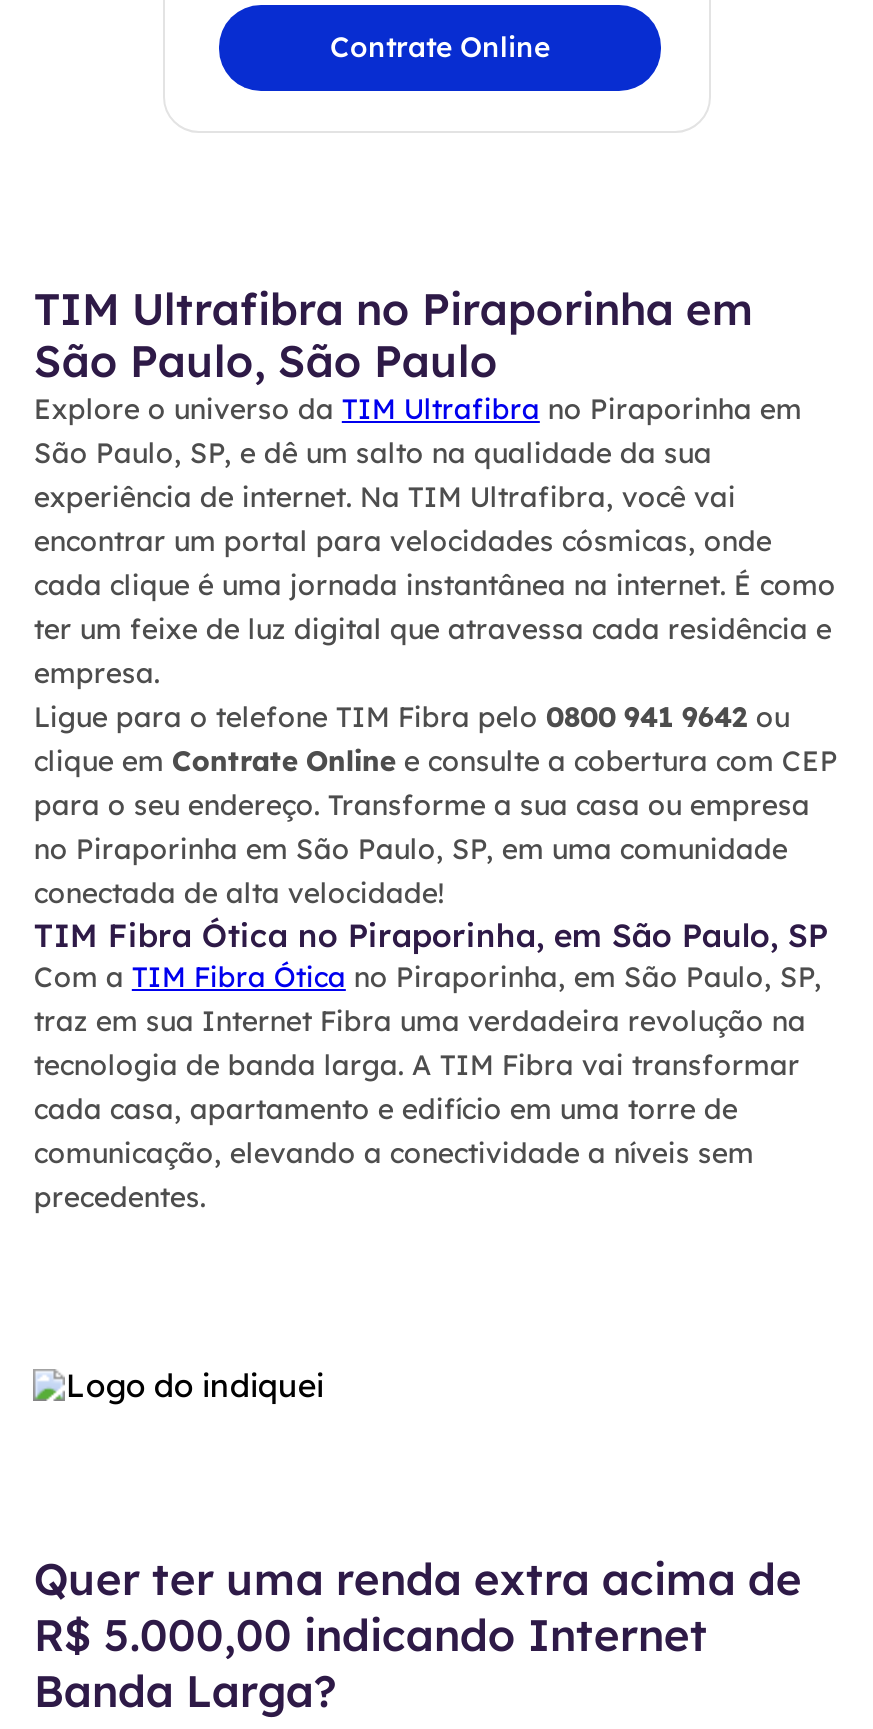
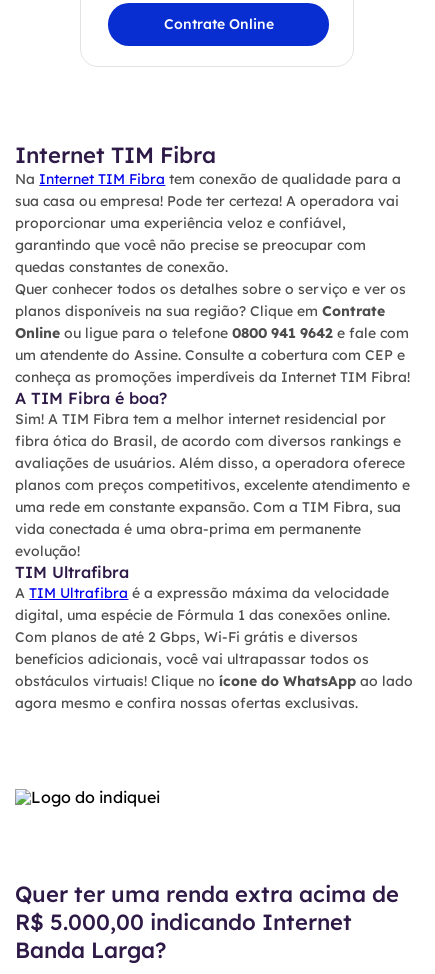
- TIM Ultrafibra no Piraporinha em
- São Paulo, São Paulo
- Explore o universo da TIM Ultrafibra no Piraporinha em
- São Paulo, SP, e dê um salto na qualidade da sua
- experiência de internet. Na TIM Ultrafibra, você vai
- encontrar um portal para velocidades cósmicas, onde
- cada clique é uma jornada instantânea na internet. É como
- ter um feixe de luz digital que atravessa cada residência e
- empresa.
- Ligue para o telefone TIM Fibra pelo 0800 941 9642 ou
- clique em Contrate Online e consulte a cobertura com CEP
- para o seu endereço. Transforme a sua casa ou empresa
- no Piraporinha em São Paulo, SP, em uma comunidade
- conectada de alta velocidade!
- TIM Fibra Ótica no Piraporinha, em São Paulo, SP
- Com a TIM Fibra Ótica no Piraporinha, em São Paulo, SP,
- traz em sua Internet Fibra uma verdadeira revolução na
- tecnologia de banda larga. A TIM Fibra vai transformar
- cada casa, apartamento e edifício em uma torre de
- comunicação, elevando a conectividade a níveis sem
- precedentes.
+ Internet TIM Fibra
+ Na Internet TIM Fibra tem conexão de qualidade para a
+ sua casa ou empresa! Pode ter certeza! A operadora vai
+ proporcionar uma experiência veloz e confiável,
+ garantindo que você não precise se preocupar com
+ quedas constantes de conexão.
+ Quer conhecer todos os detalhes sobre o serviço e ver os
+ planos disponíveis na sua região? Clique em Contrate
+ Online ou ligue para o telefone 0800 941 9642 e fale com
+ um atendente do Assine. Consulte a cobertura com CEP e
+ conheça as promoções imperdíveis da Internet TIM Fibra!
+ A TIM Fibra é boa?
+ Sim! A TIM Fibra tem a melhor internet residencial por
+ fibra ótica do Brasil, de acordo com diversos rankings e
+ avaliações de usuários. Além disso, a operadora oferece
+ planos com preços competitivos, excelente atendimento e
+ uma rede em constante expansão. Com a TIM Fibra, sua
+ vida conectada é uma obra-prima em permanente
+ evolução!
+ TIM Ultrafibra
+ A TIM Ultrafibra é a expressão máxima da velocidade
+ digital, uma espécie de Fórmula 1 das conexões online.
+ Com planos de até 2 Gbps, Wi-Fi grátis e diversos
+ benefícios adicionais, você vai ultrapassar todos os
+ obstáculos virtuais! Clique no ícone do WhatsApp ao lado
+ agora mesmo e confira nossas ofertas exclusivas.
